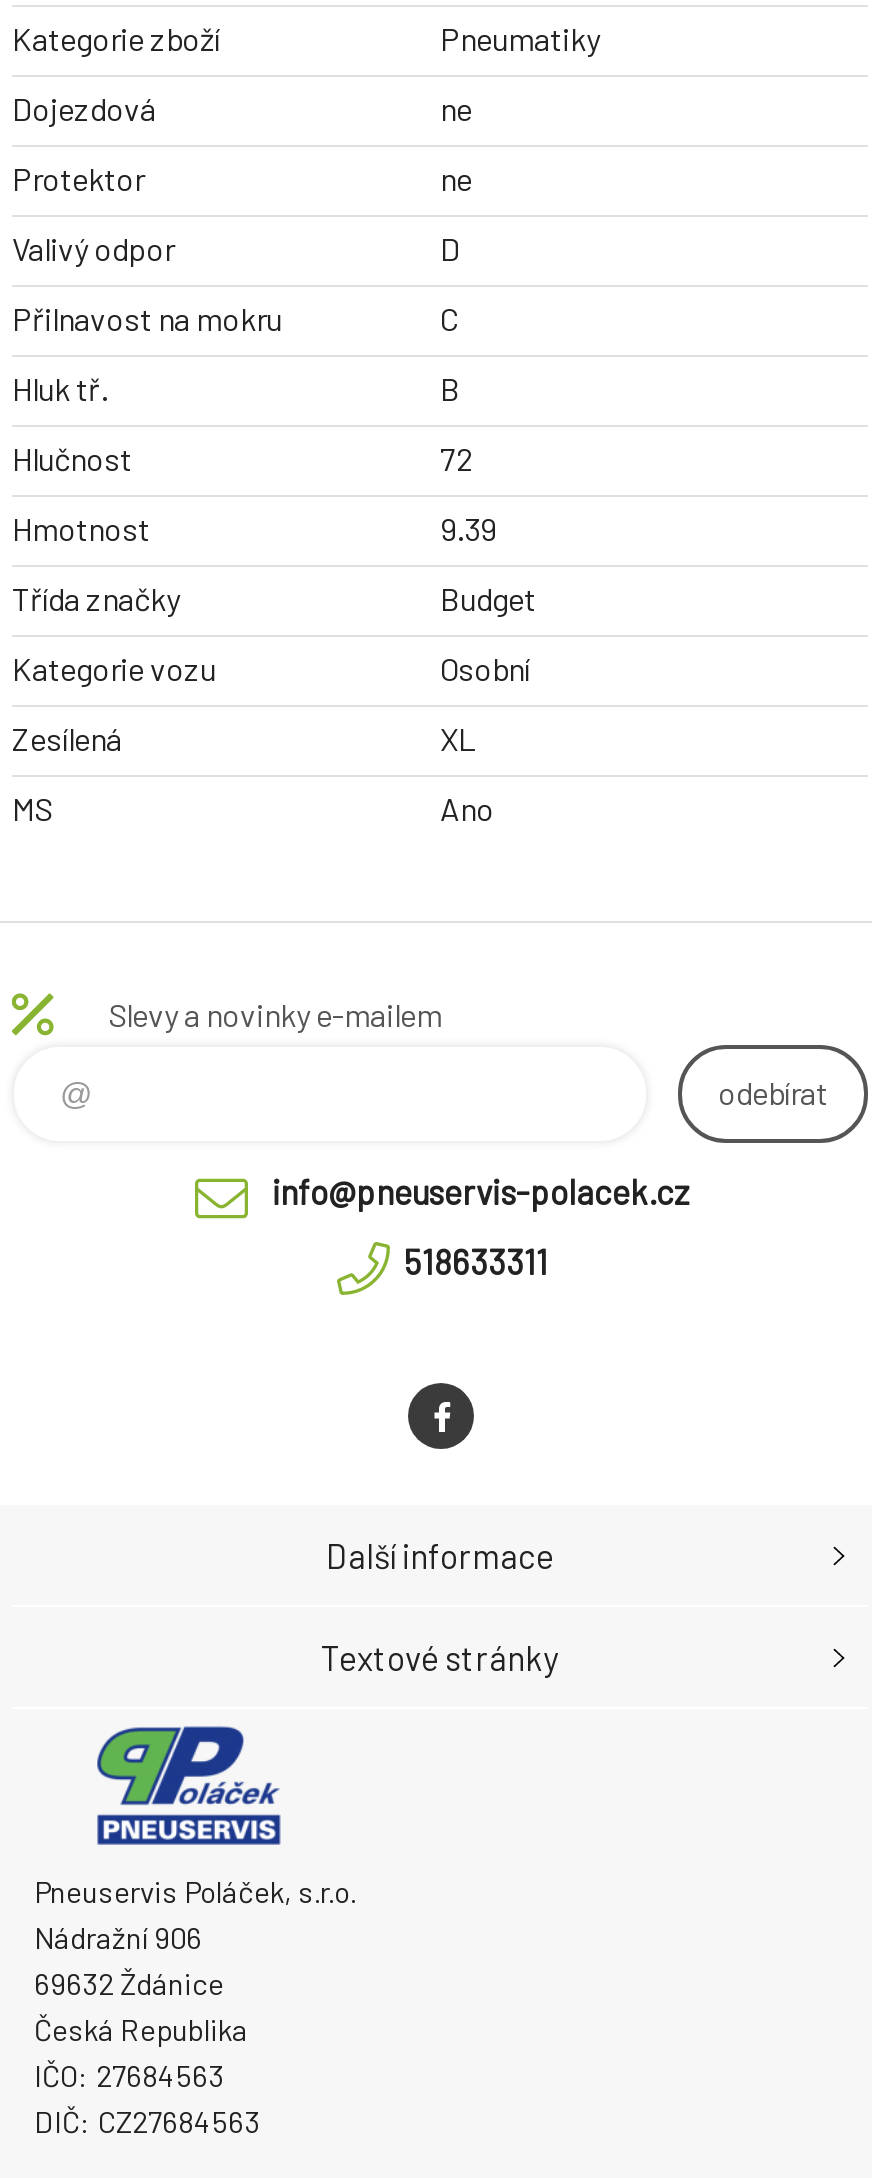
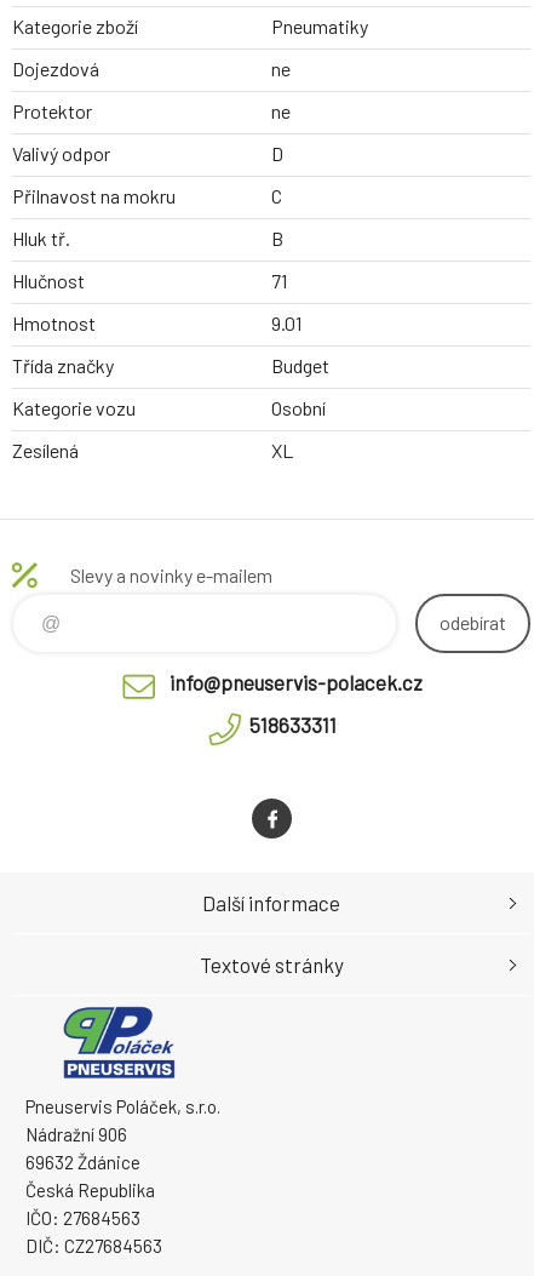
- 72
+ 71

- 9.39
+ 9.01

- MS
- Ano
